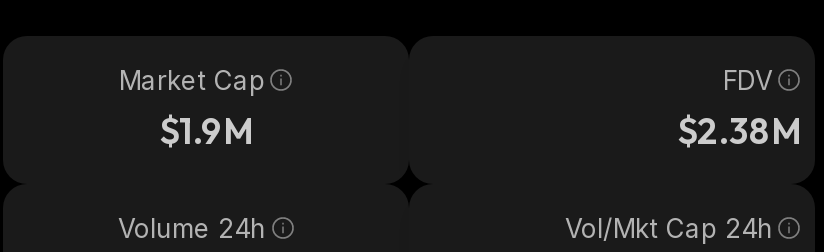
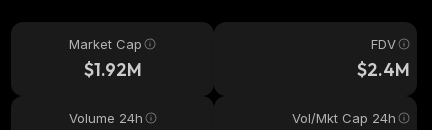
- $1.9M
+ $1.92M

- $2.38M
+ $2.4M
